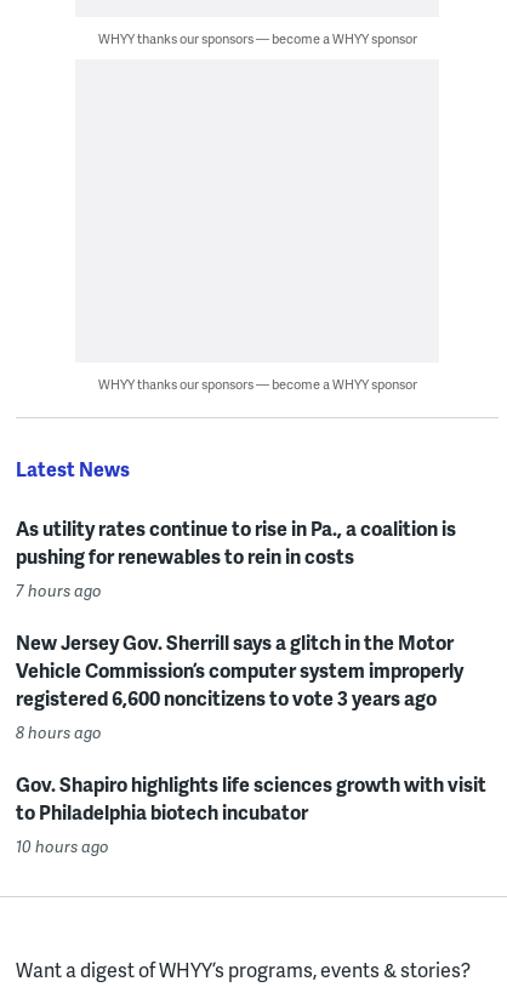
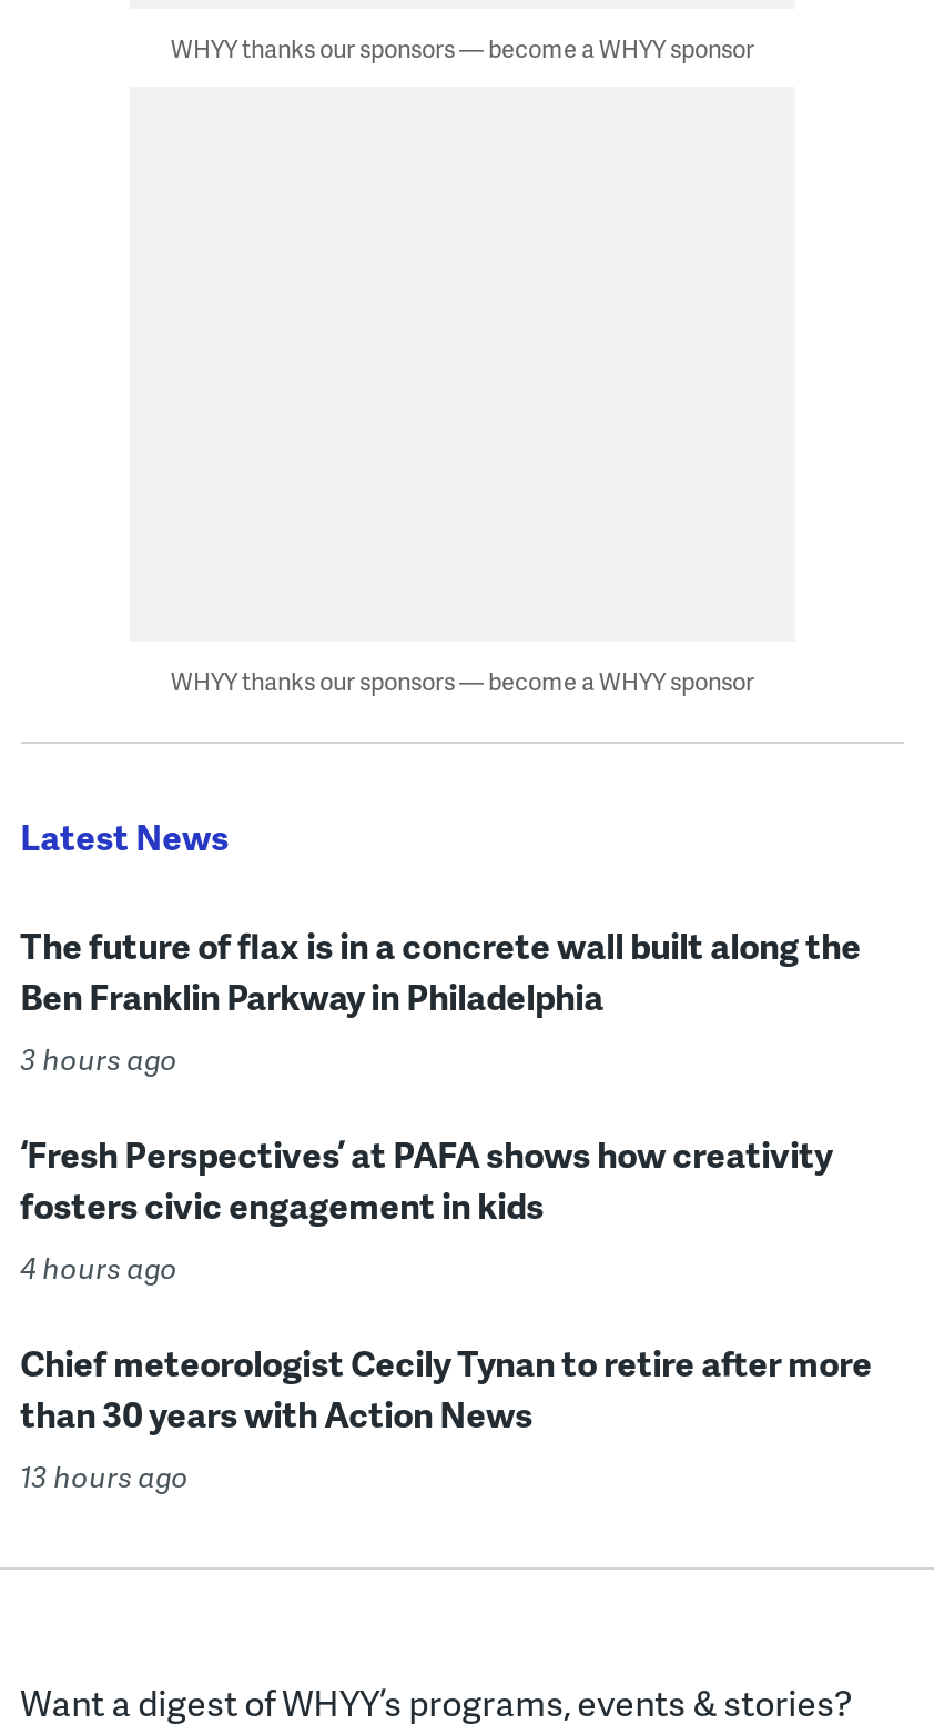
- As utility rates continue to rise in Pa., a coalition is
- pushing for renewables to rein in costs
- 7 hours ago
+ The future of flax is in a concrete wall built along the
+ Ben Franklin Parkway in Philadelphia
+ 3 hours ago

- New Jersey Gov. Sherrill says a glitch in the Motor
- Vehicle Commission’s computer system improperly
- registered 6,600 noncitizens to vote 3 years ago
- 8 hours ago
+ ‘Fresh Perspectives’ at PAFA shows how creativity
+ fosters civic engagement in kids
+ 4 hours ago

- Gov. Shapiro highlights life sciences growth with visit
- to Philadelphia biotech incubator
- 10 hours ago
+ Chief meteorologist Cecily Tynan to retire after more
+ than 30 years with Action News
+ 13 hours ago
